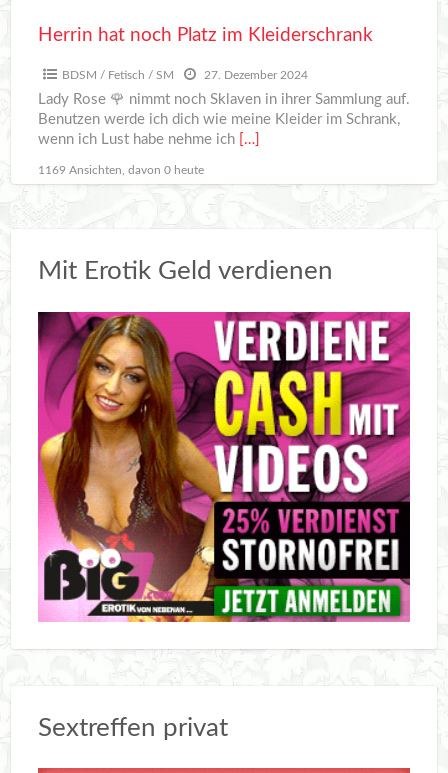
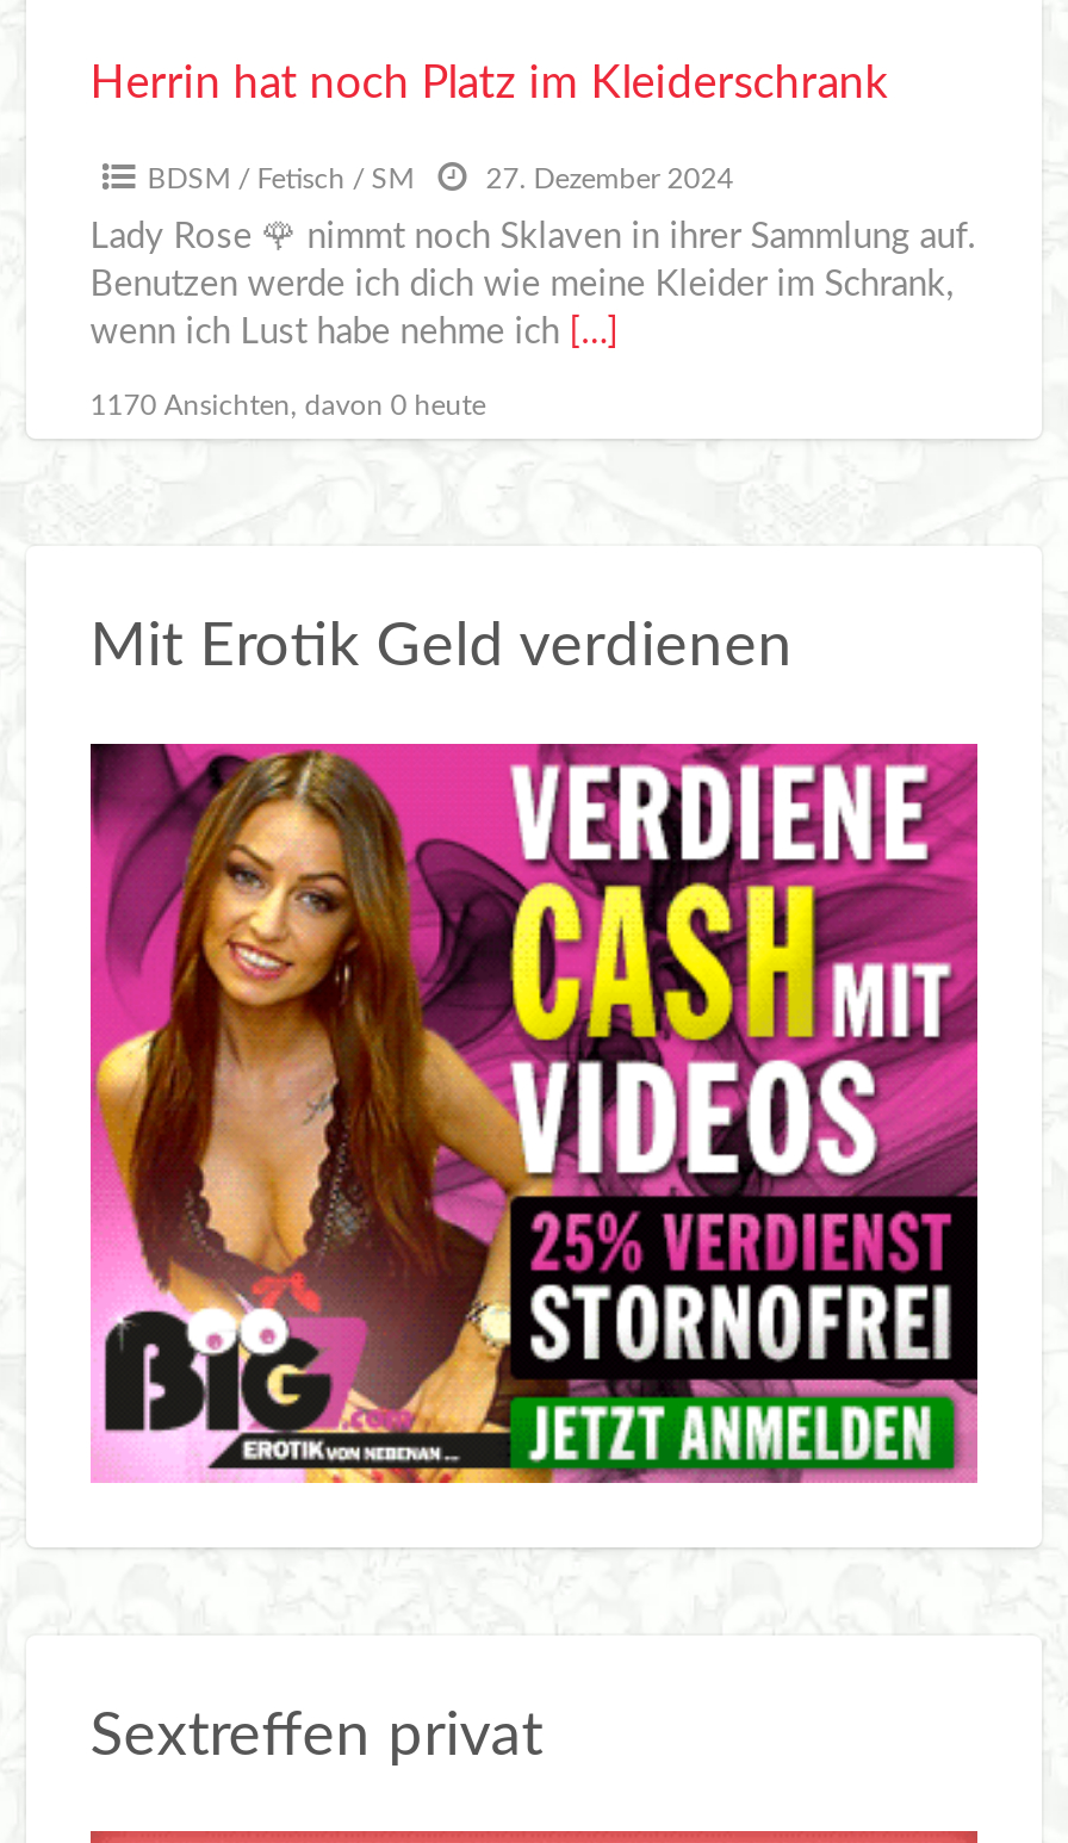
- 1169 Ansichten, davon 0 heute
+ 1170 Ansichten, davon 0 heute
